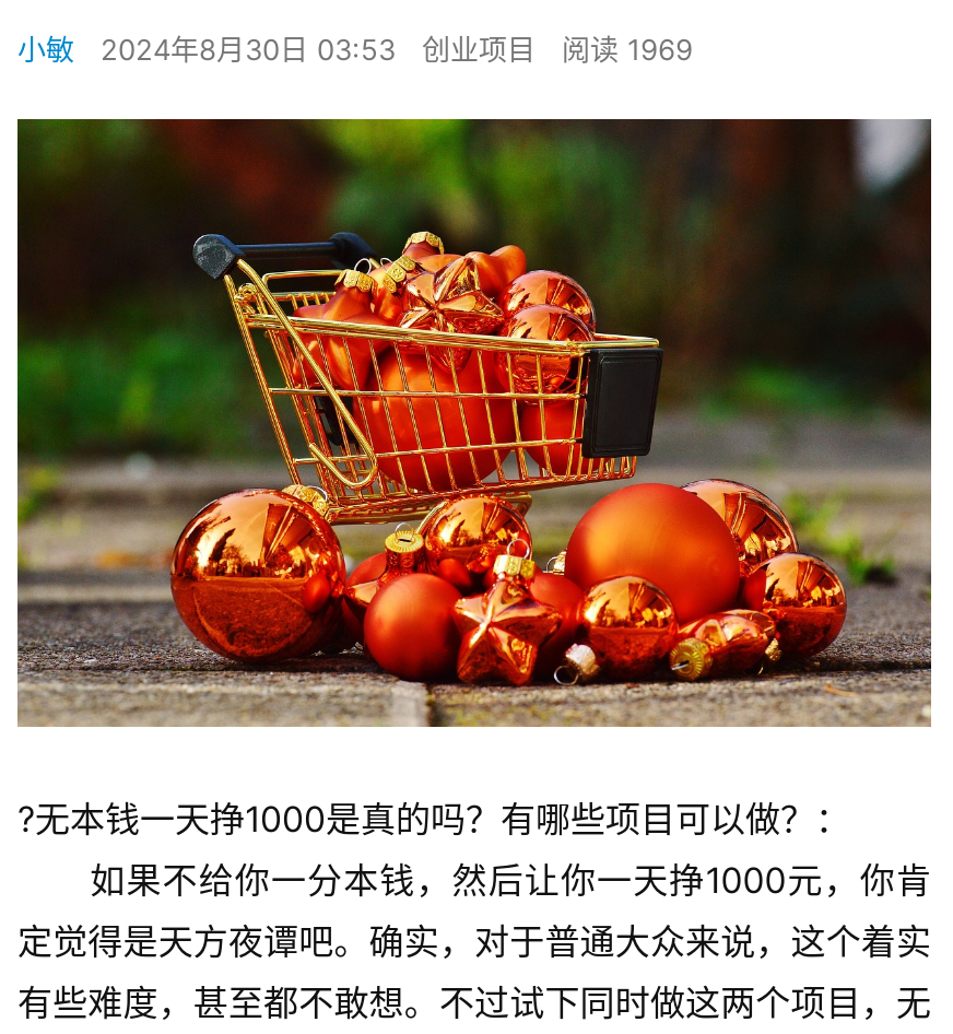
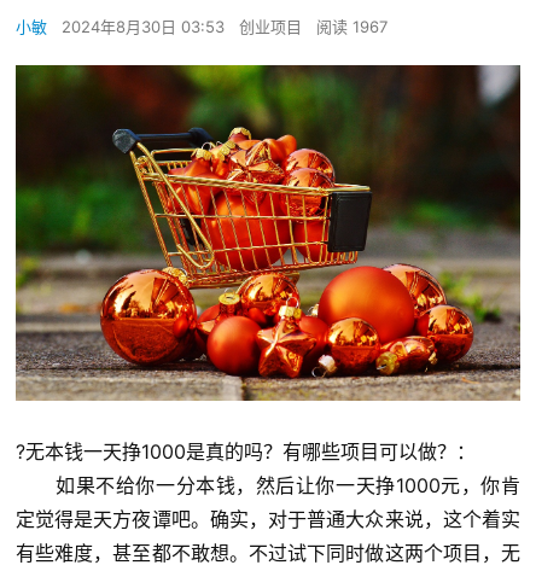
- 小敏 2024年8月30日 03:53 创业项目 阅读 1969
+ 小敏 2024年8月30日 03:53 创业项目 阅读 1967
